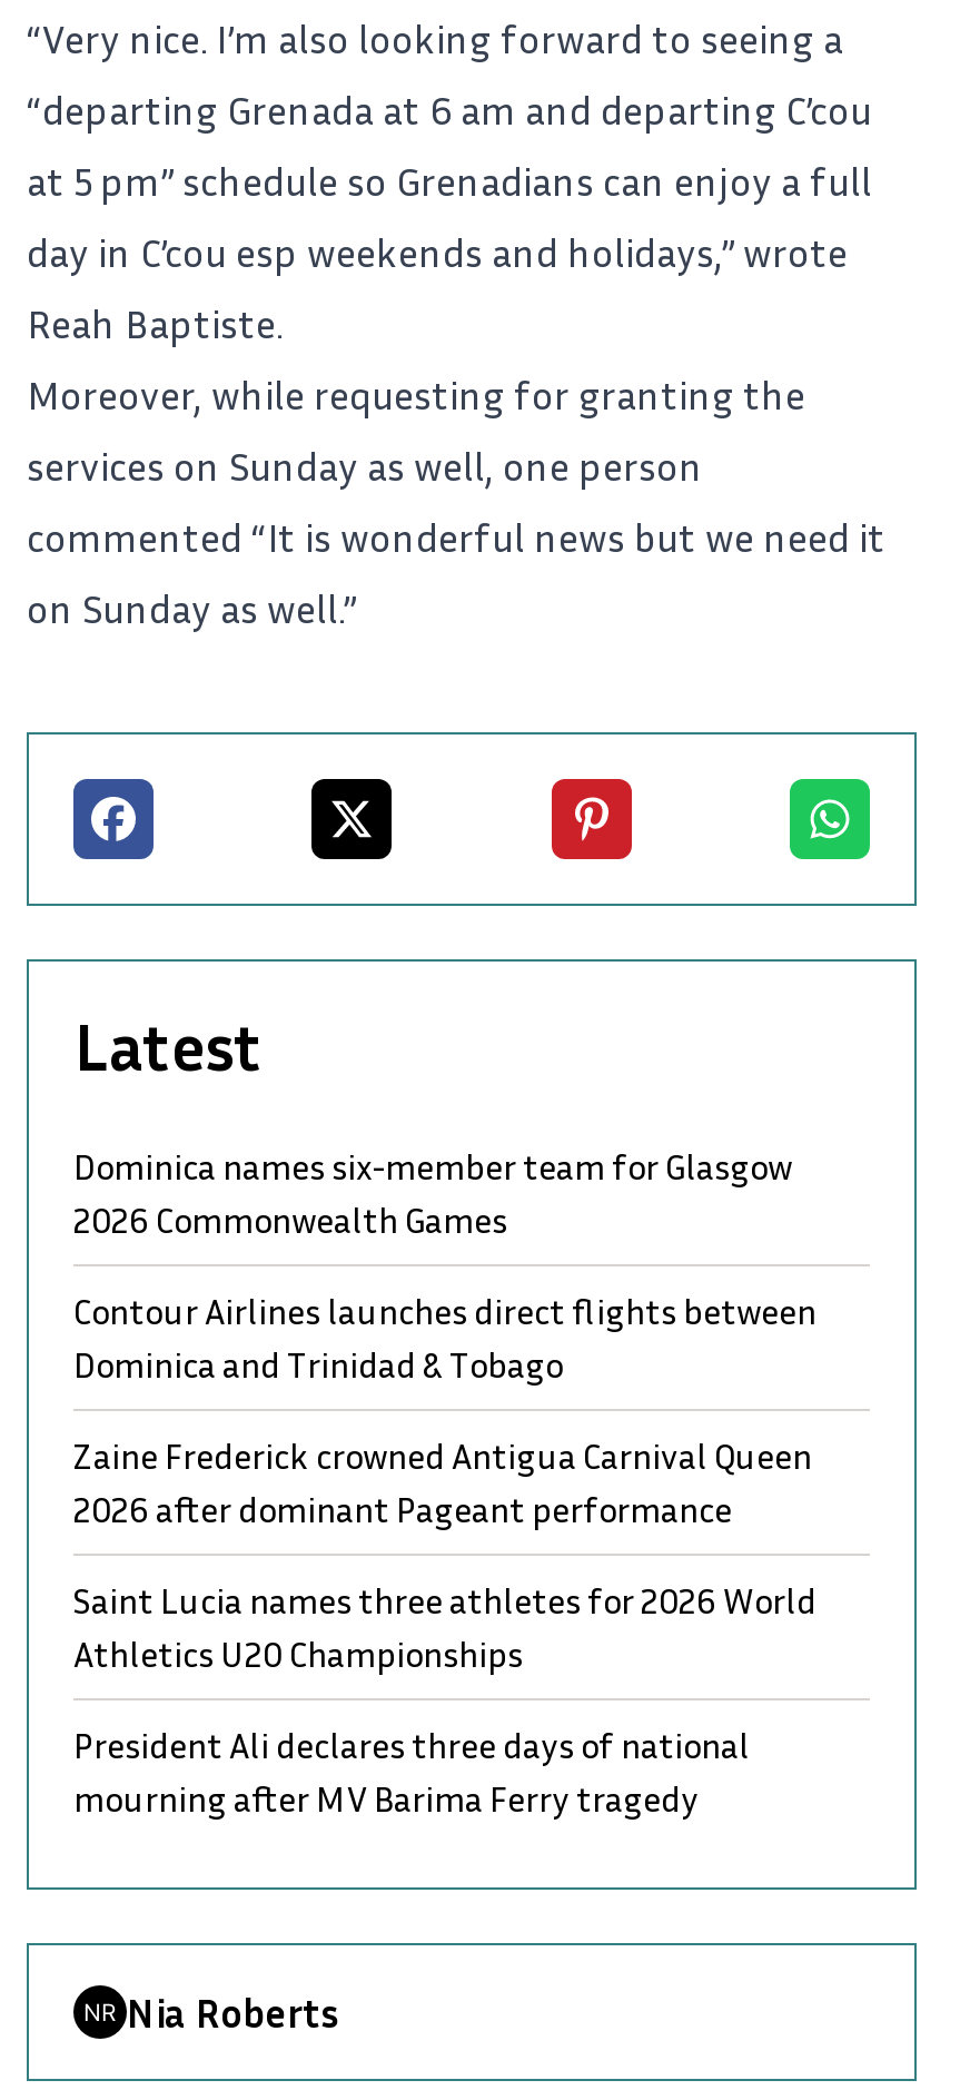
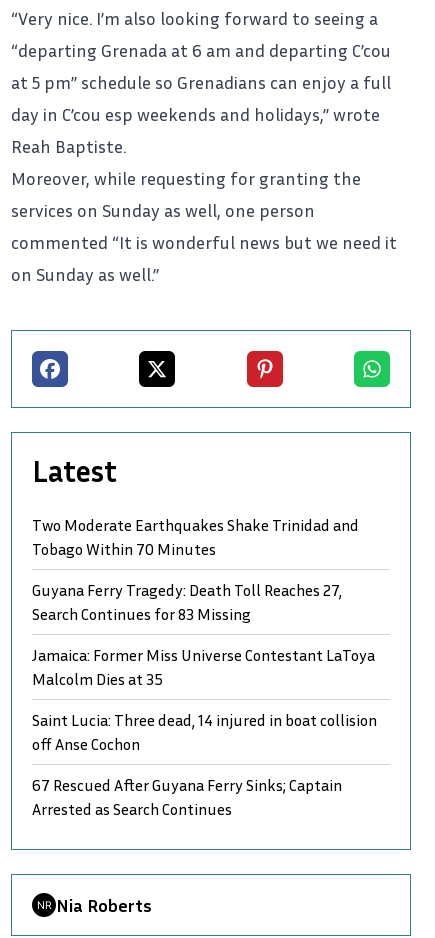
- Dominica names six-member team for Glasgow
- 2026 Commonwealth Games
+ Two Moderate Earthquakes Shake Trinidad and
+ Tobago Within 70 Minutes

- Contour Airlines launches direct flights between
- Dominica and Trinidad & Tobago
+ Guyana Ferry Tragedy: Death Toll Reaches 27,
+ Search Continues for 83 Missing

- Zaine Frederick crowned Antigua Carnival Queen
- 2026 after dominant Pageant performance
+ Jamaica: Former Miss Universe Contestant LaToya
+ Malcolm Dies at 35

- Saint Lucia names three athletes for 2026 World
- Athletics U20 Championships
+ Saint Lucia: Three dead, 14 injured in boat collision
+ off Anse Cochon

- President Ali declares three days of national
- mourning after MV Barima Ferry tragedy
+ 67 Rescued After Guyana Ferry Sinks; Captain
+ Arrested as Search Continues
